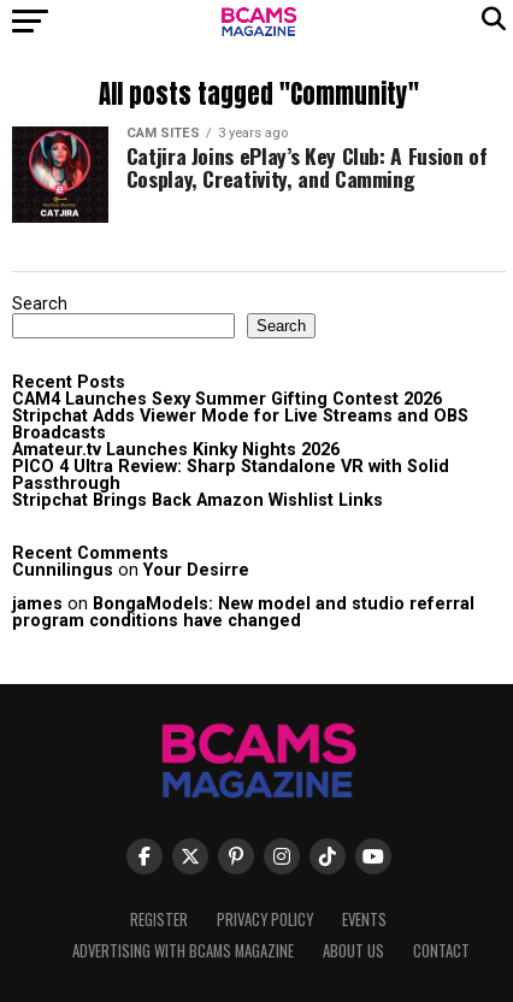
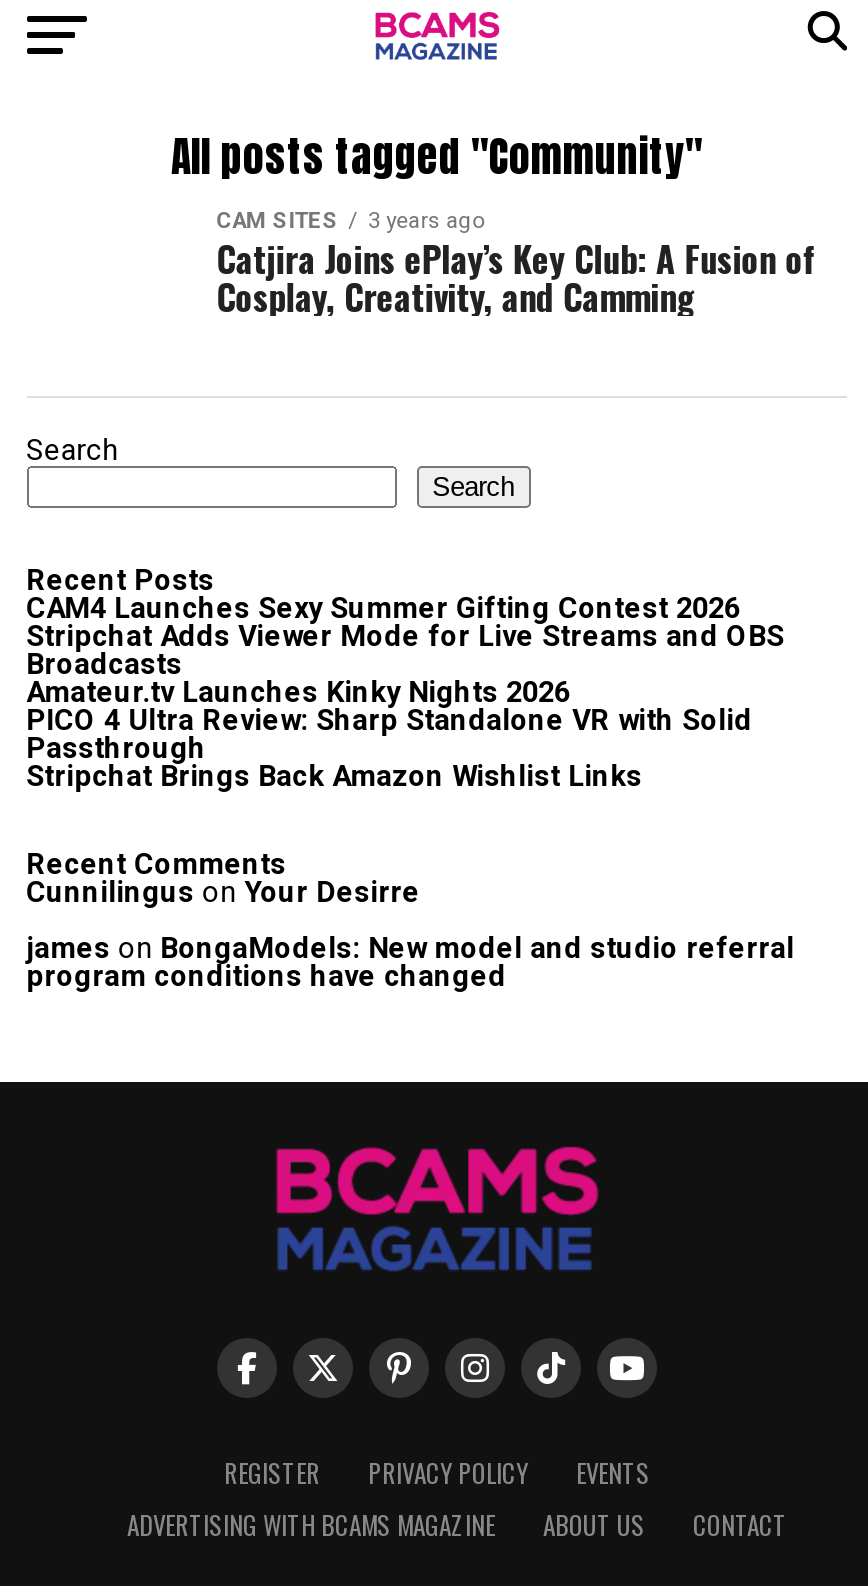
- [image]
